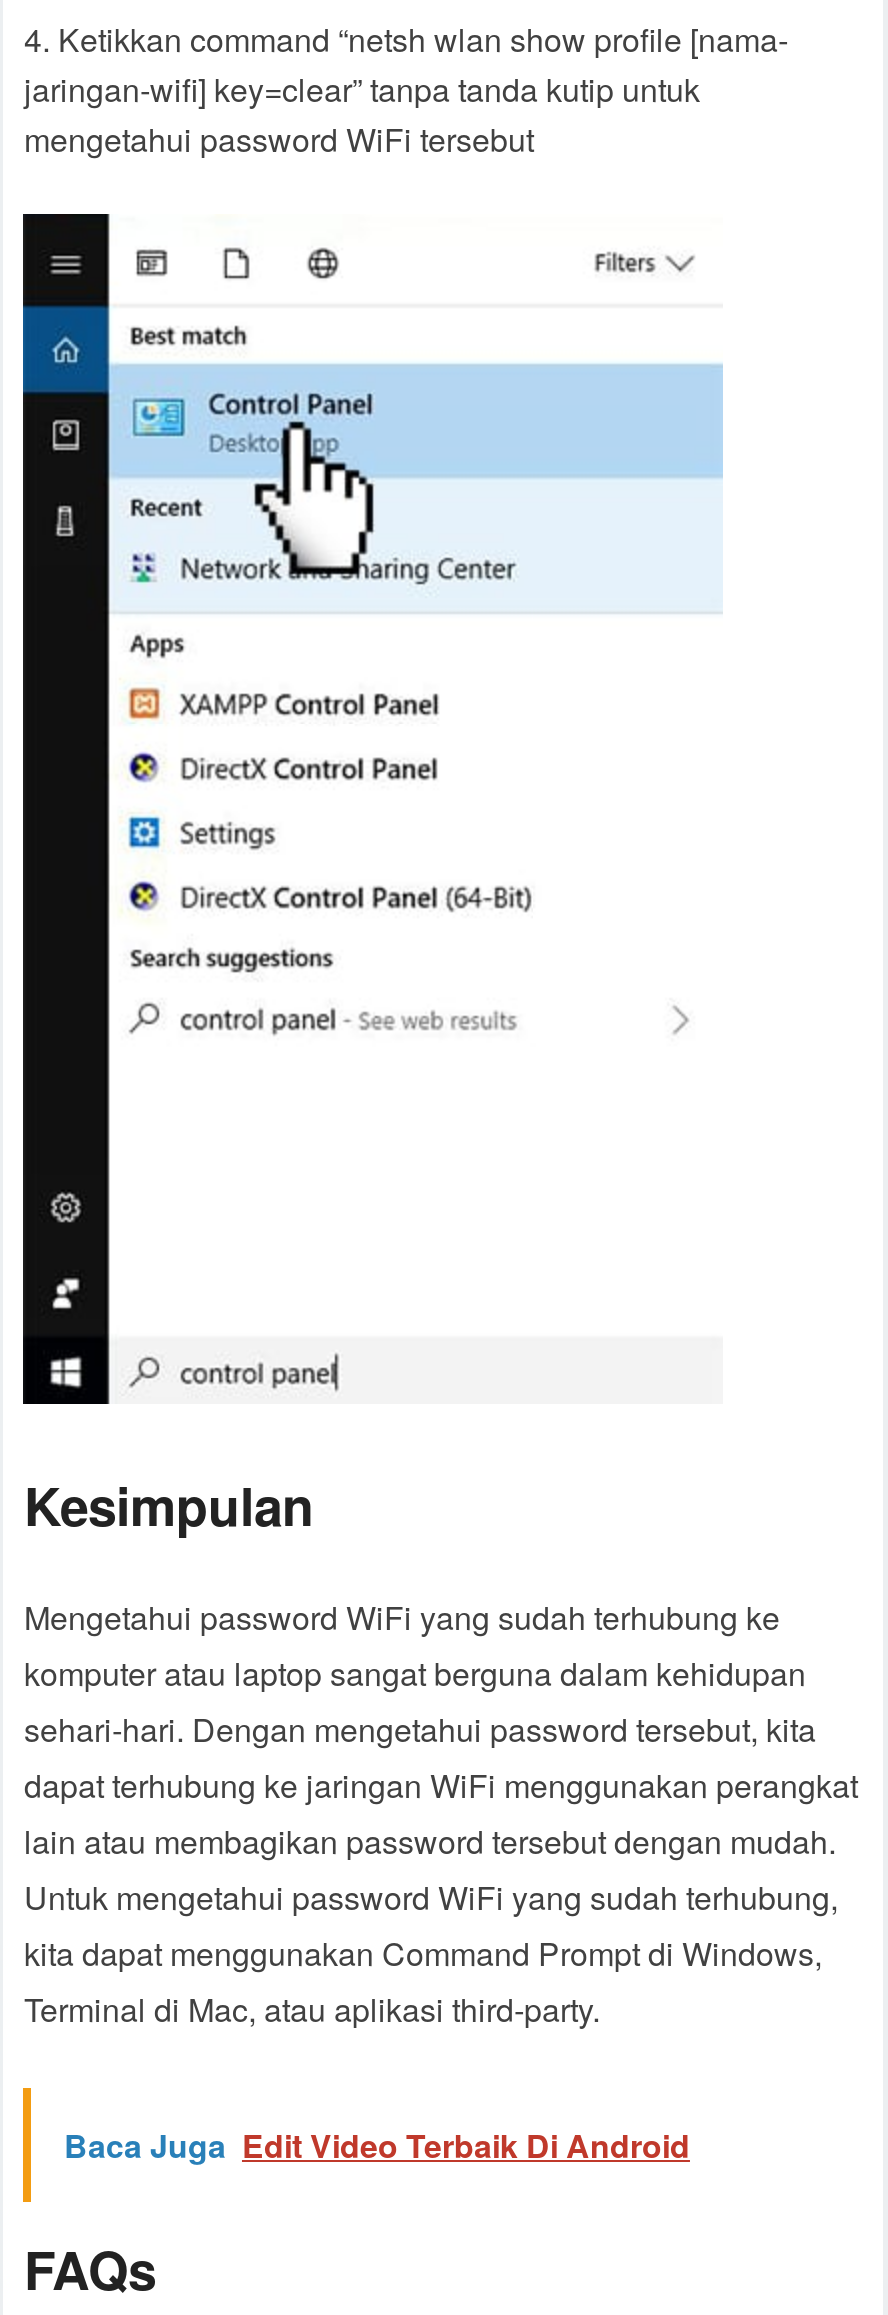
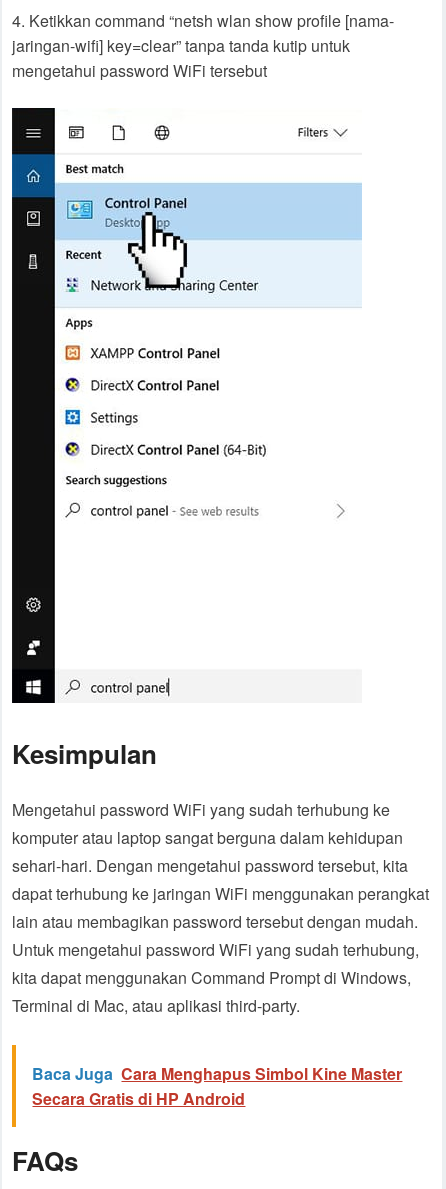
- Baca Juga Edit Video Terbaik Di Android
+ Baca Juga Cara Menghapus Simbol Kine Master
+ Secara Gratis di HP Android
